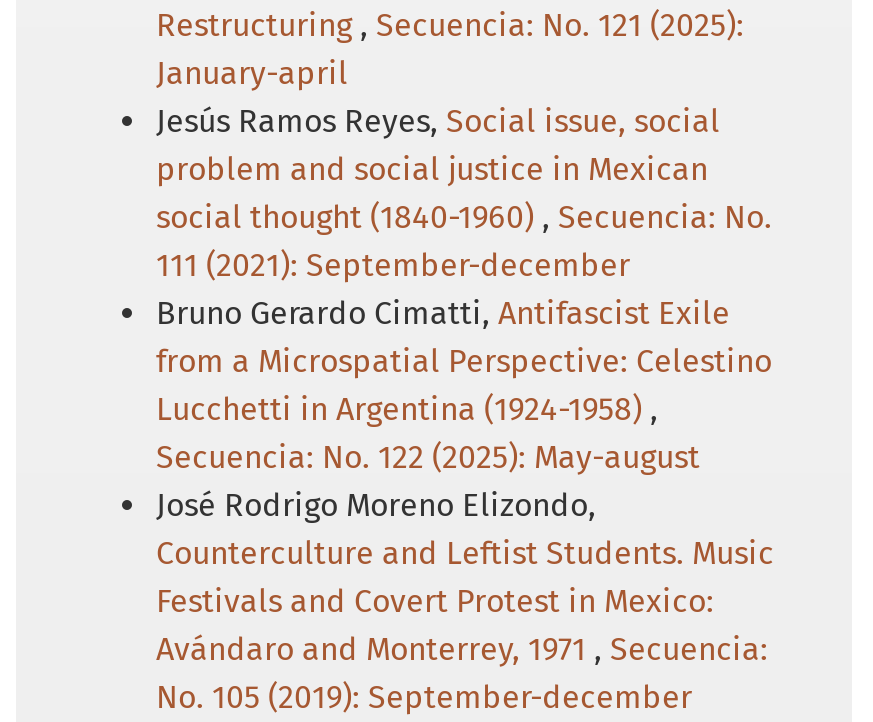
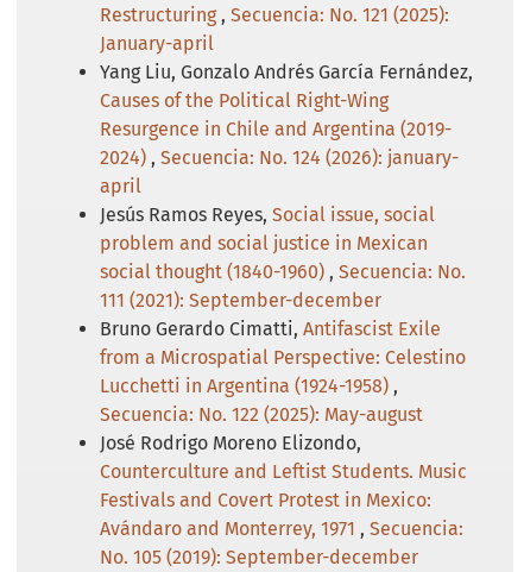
+ Yang Liu, Gonzalo Andrés García Fernández,
+ Causes of the Political Right-Wing
+ Resurgence in Chile and Argentina (2019-
+ 2024), Secuencia: No. 124 (2026): january-
+ april
